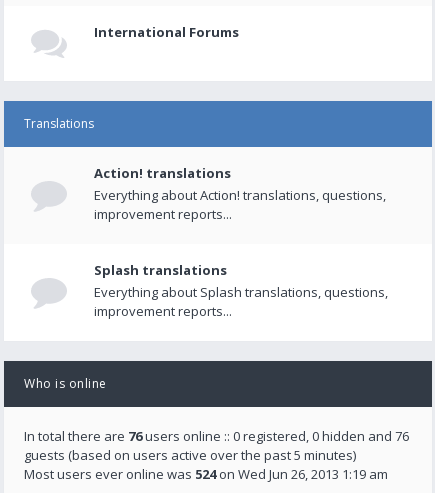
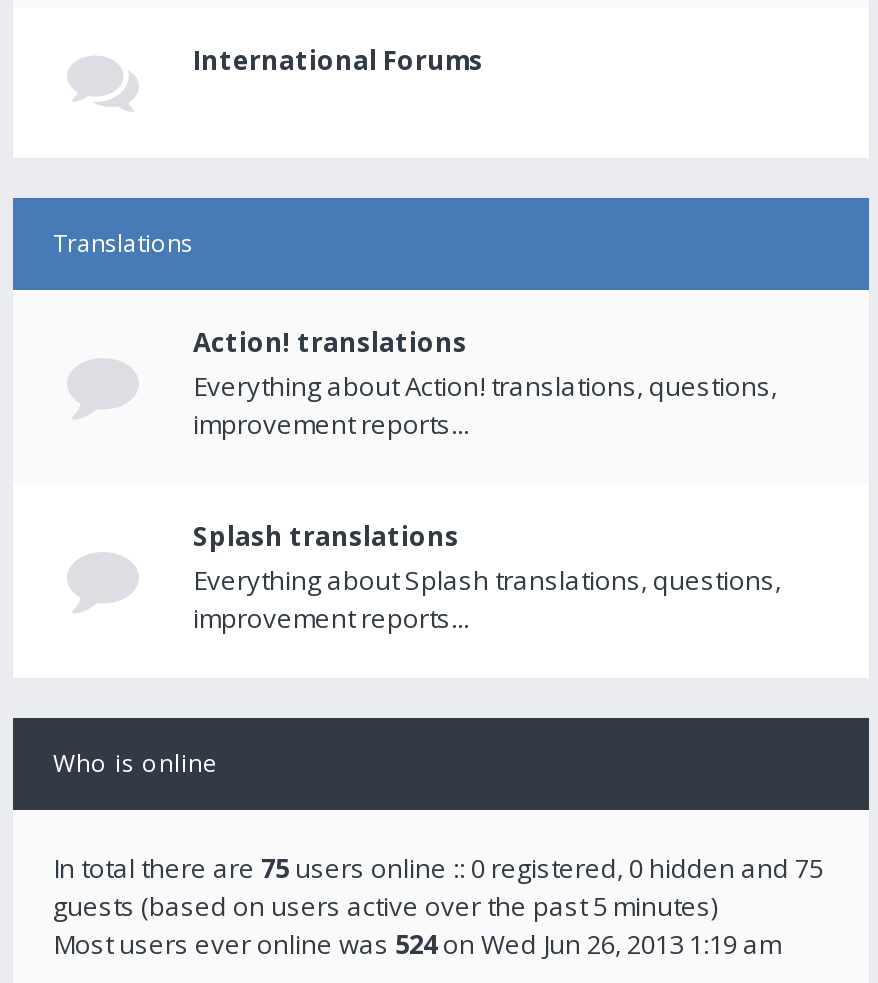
- In total there are 76 users online :: 0 registered, 0 hidden and 76
+ In total there are 75 users online :: 0 registered, 0 hidden and 75
